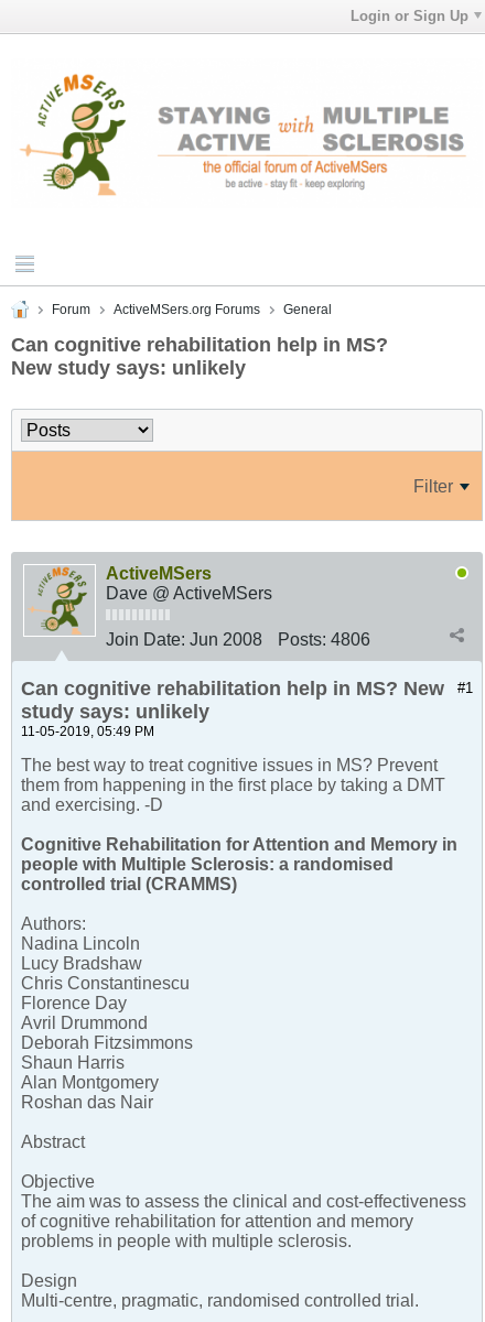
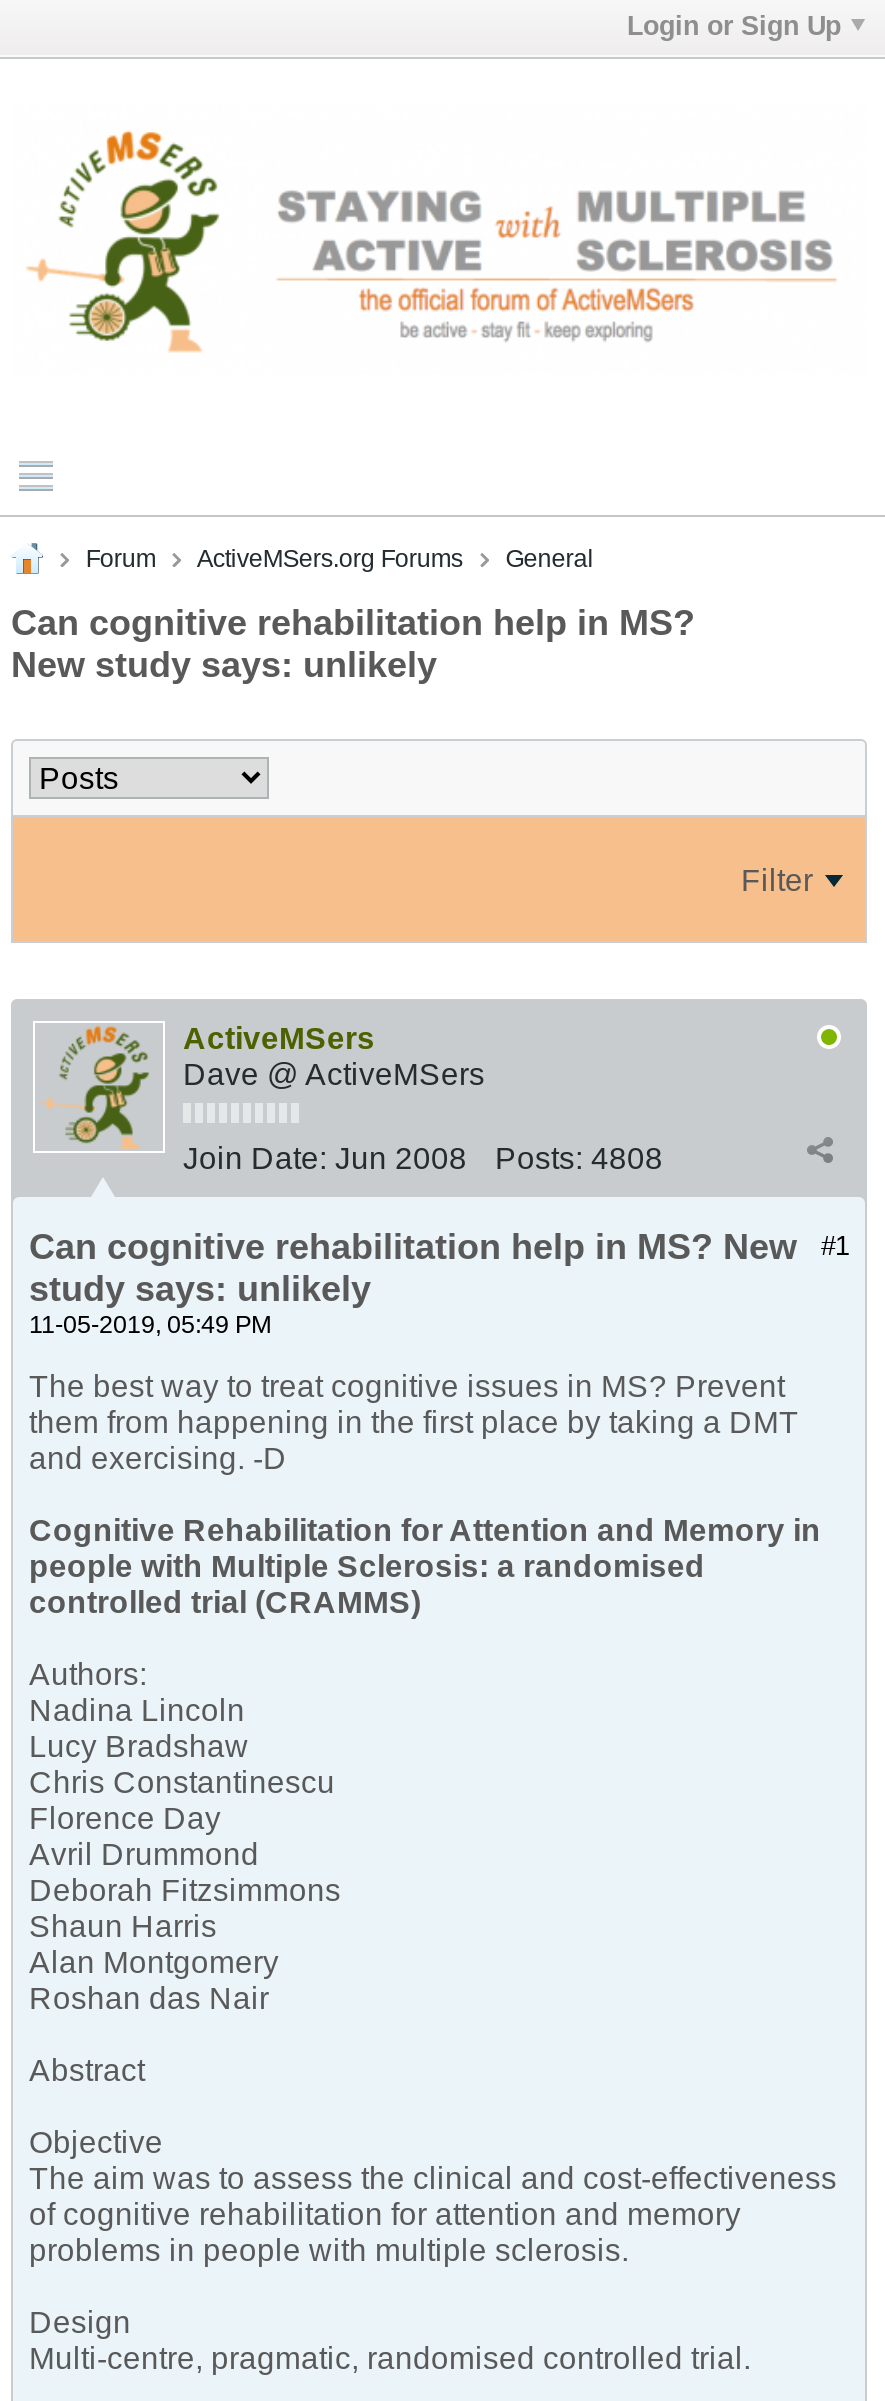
- Join Date: Jun 2008 Posts: 4806
+ Join Date: Jun 2008 Posts: 4808
